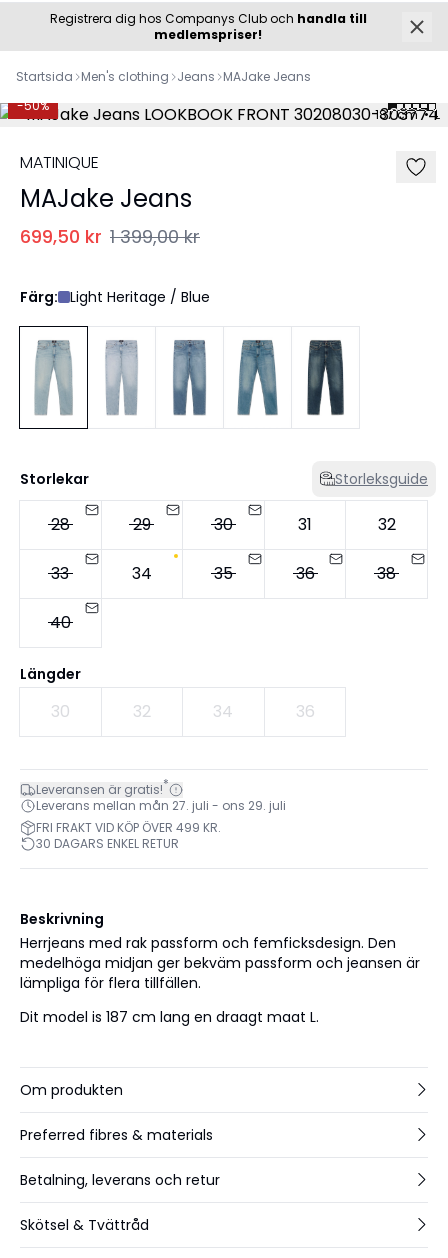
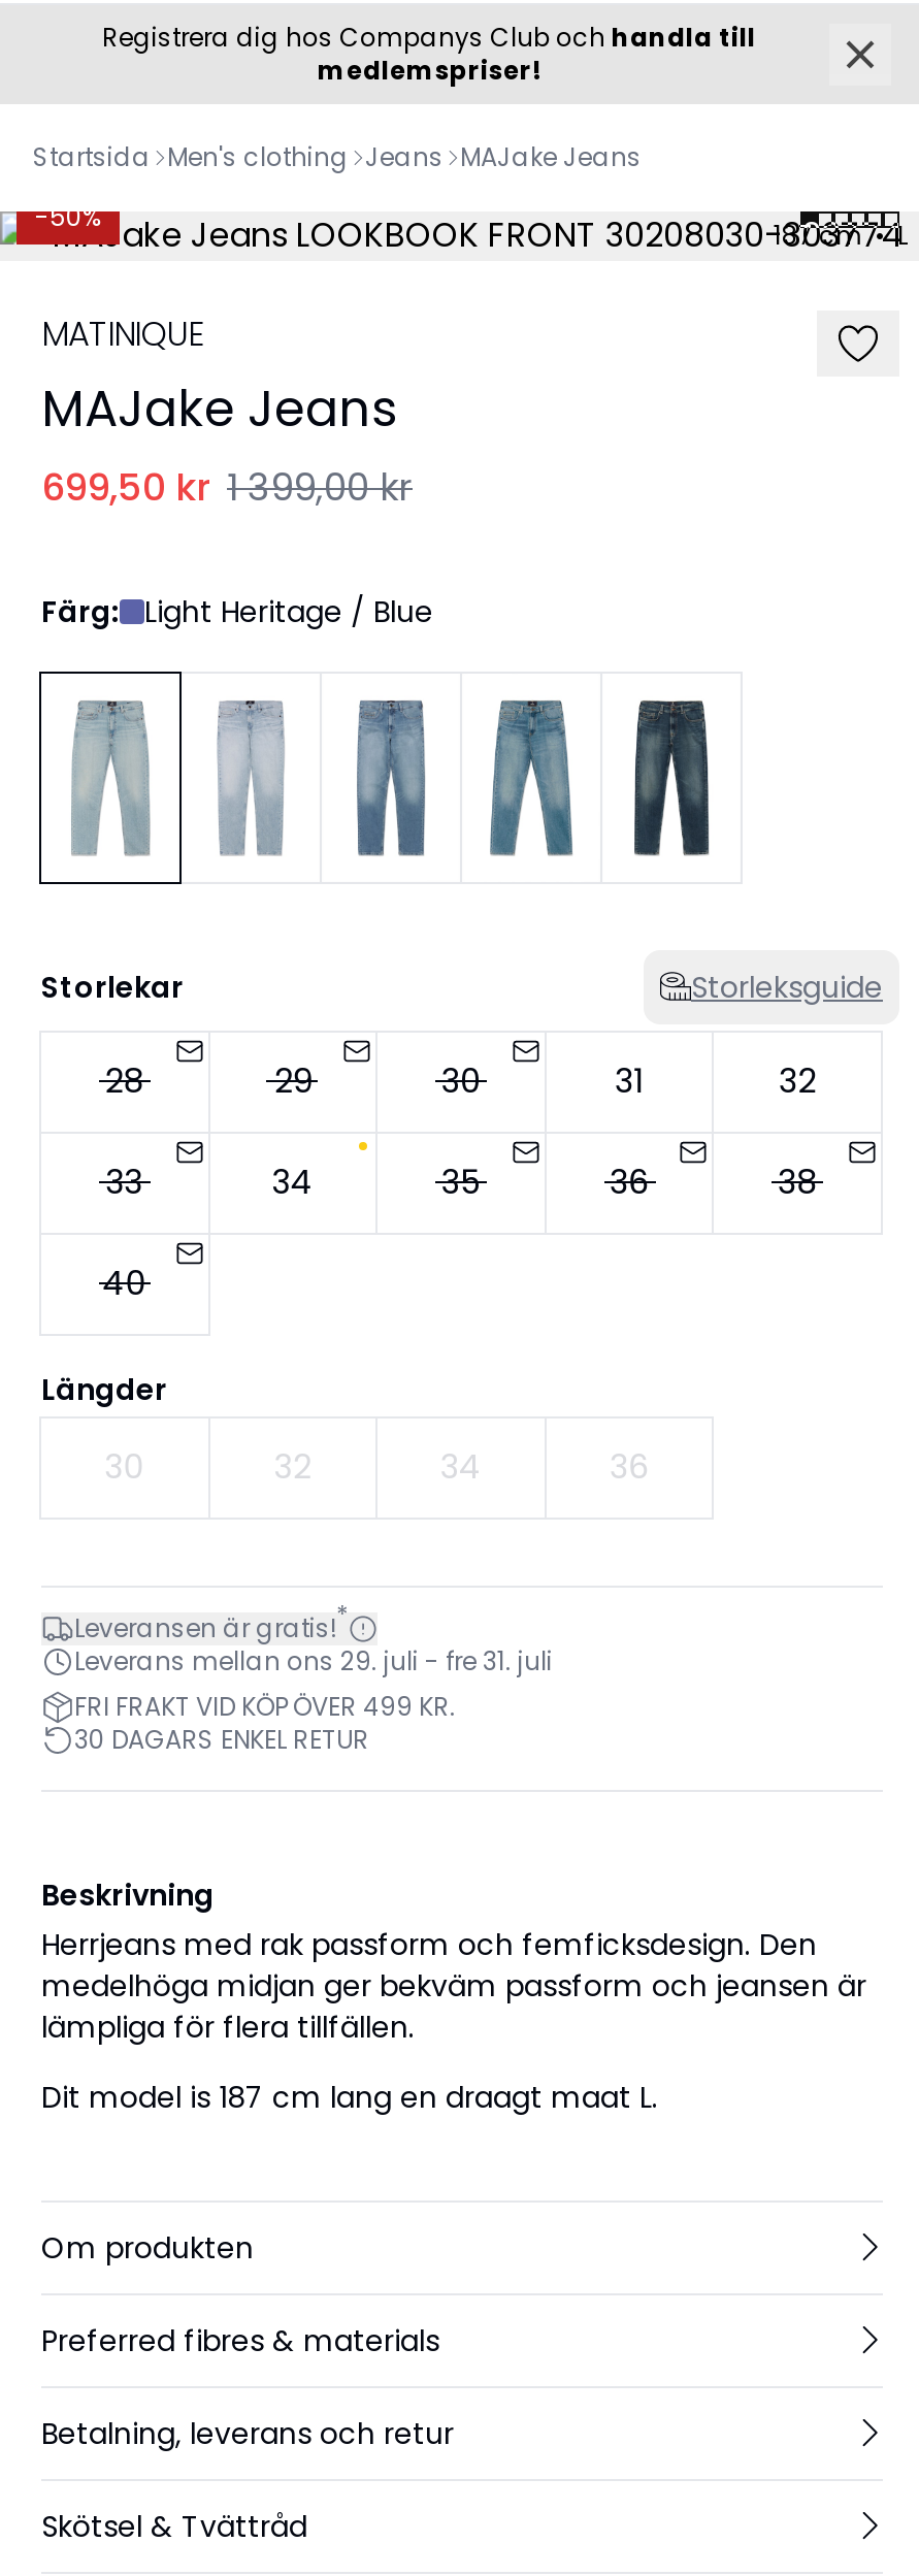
- Leverans mellan mån 27. juli - ons 29. juli
+ Leverans mellan ons 29. juli - fre 31. juli
